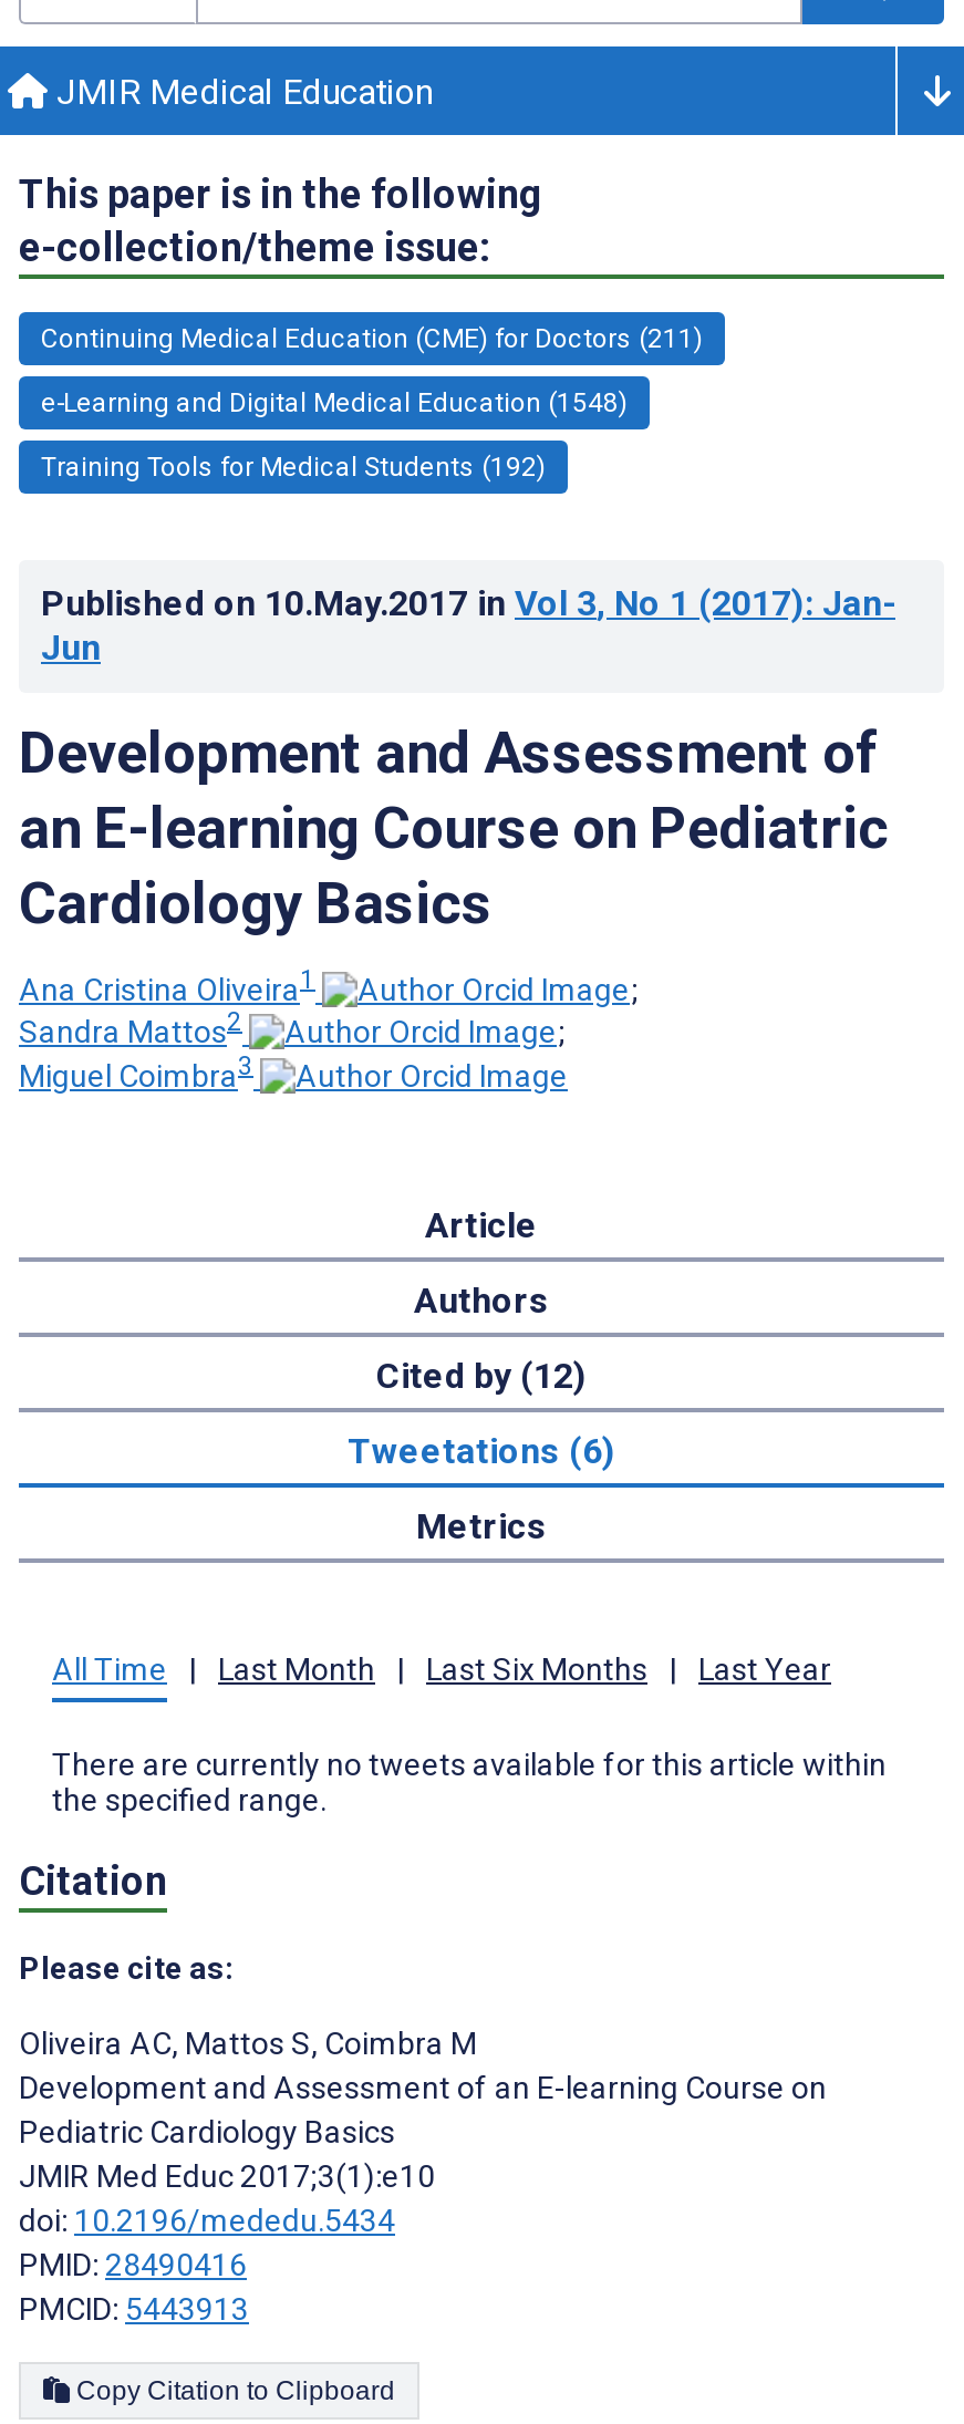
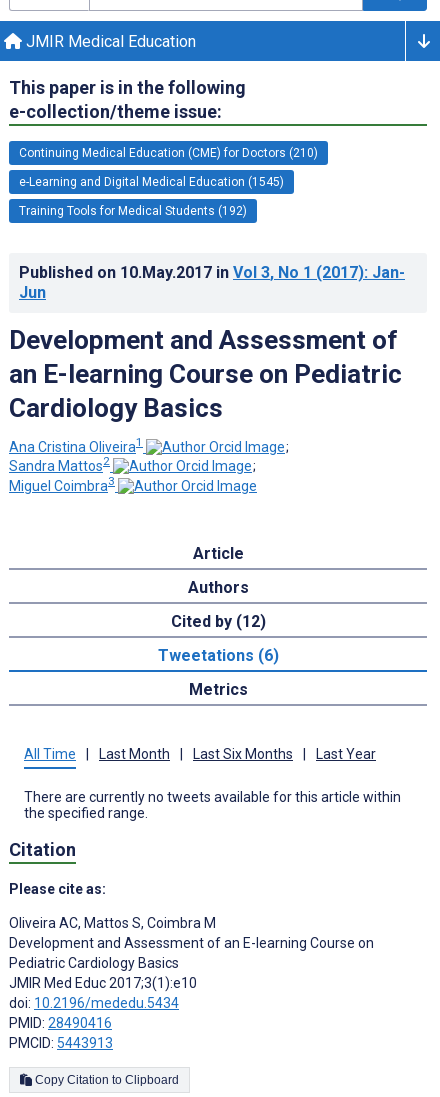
- Continuing Medical Education (CME) for Doctors (211)
+ Continuing Medical Education (CME) for Doctors (210)

- e-Learning and Digital Medical Education (1548)
+ e-Learning and Digital Medical Education (1545)
